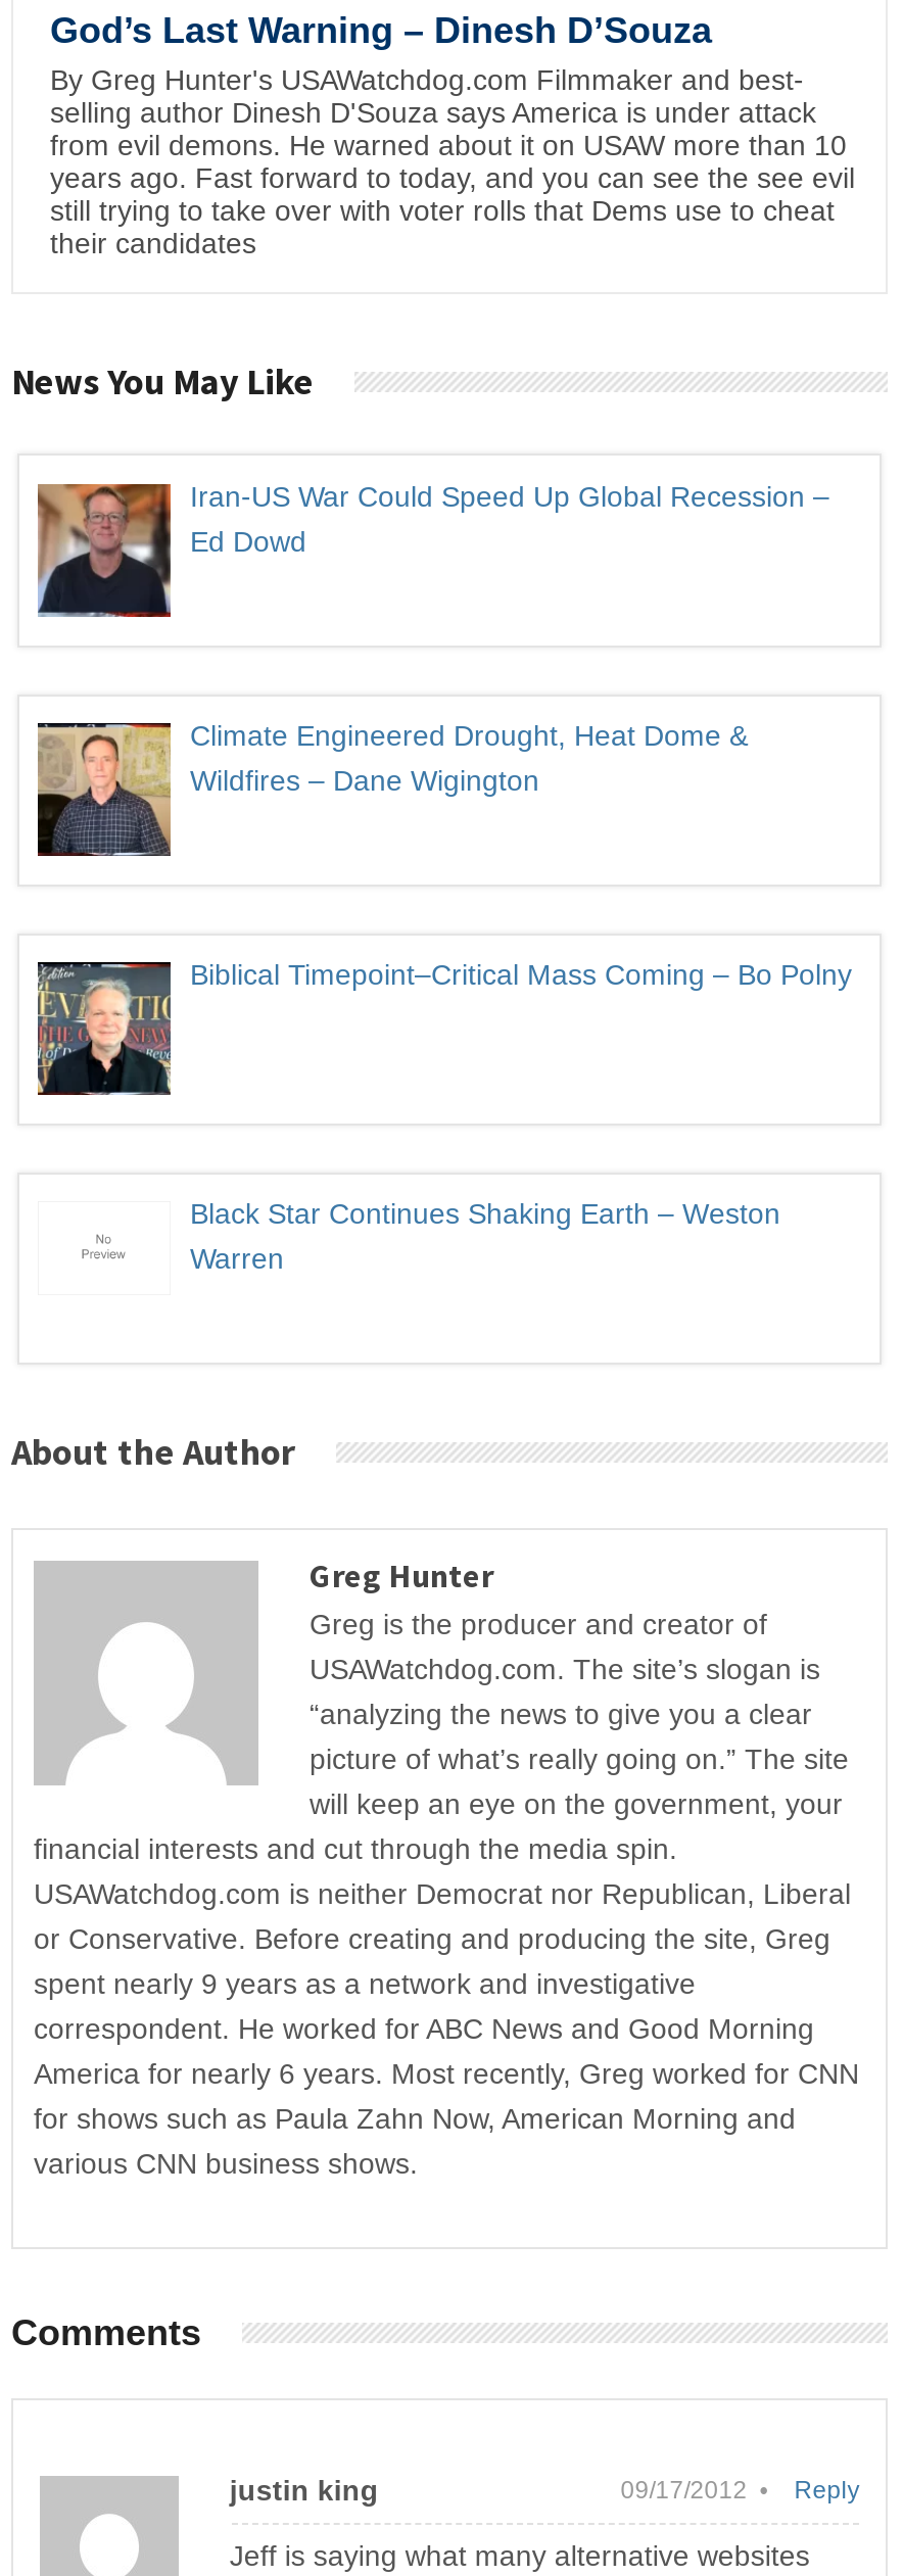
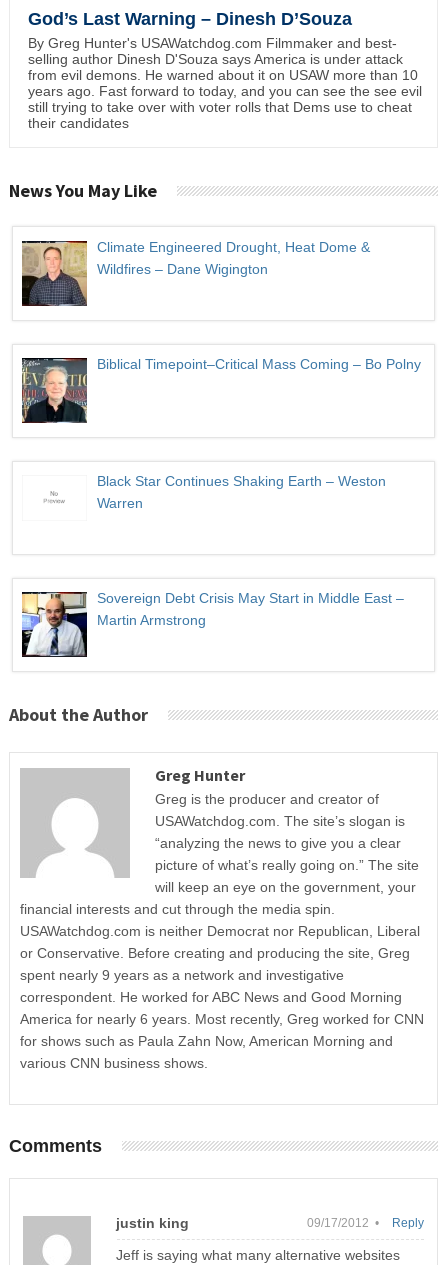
- [image]
- Iran-US War Could Speed Up Global Recession –
- Ed Dowd

moved up: [image] | Climate Engineered Drought, Heat Dome & | Wildfires – Dane Wigington | Biblical Timepoint–Critical Mass Coming – Bo Polny | Black Star Continues Shaking Earth – Weston | Warren

+ [image]
+ Sovereign Debt Crisis May Start in Middle East –
+ Martin Armstrong
